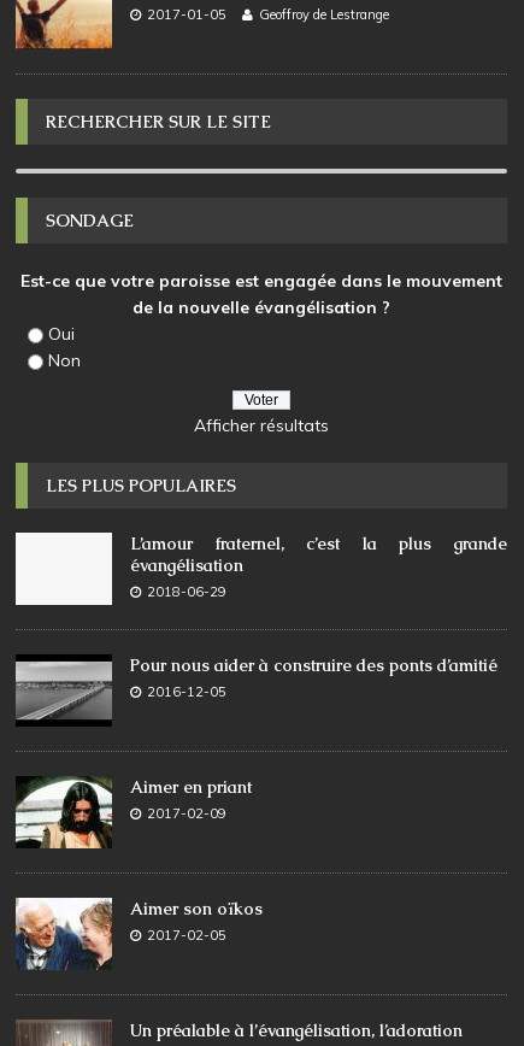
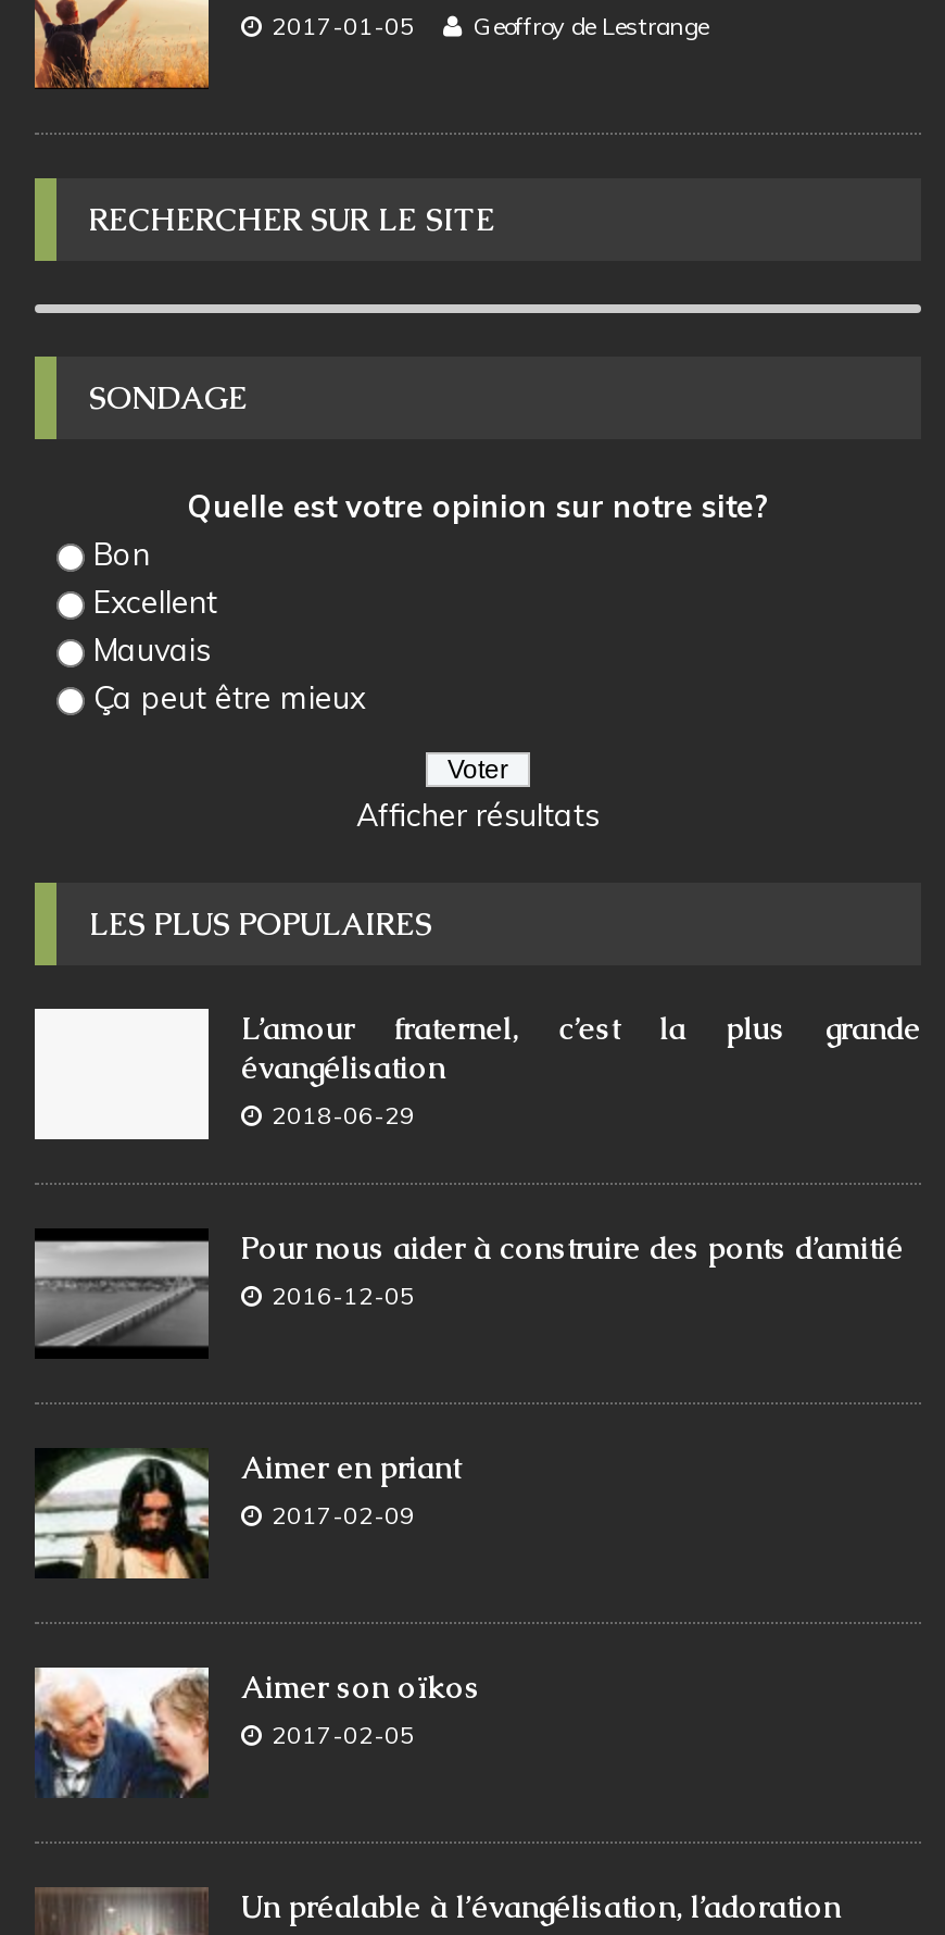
- Est-ce que votre paroisse est engagée dans le mouvement
- de la nouvelle évangélisation ?
- Oui
- Non
+ Quelle est votre opinion sur notre site?
+ Bon
+ Excellent
+ Mauvais
+ Ça peut être mieux
